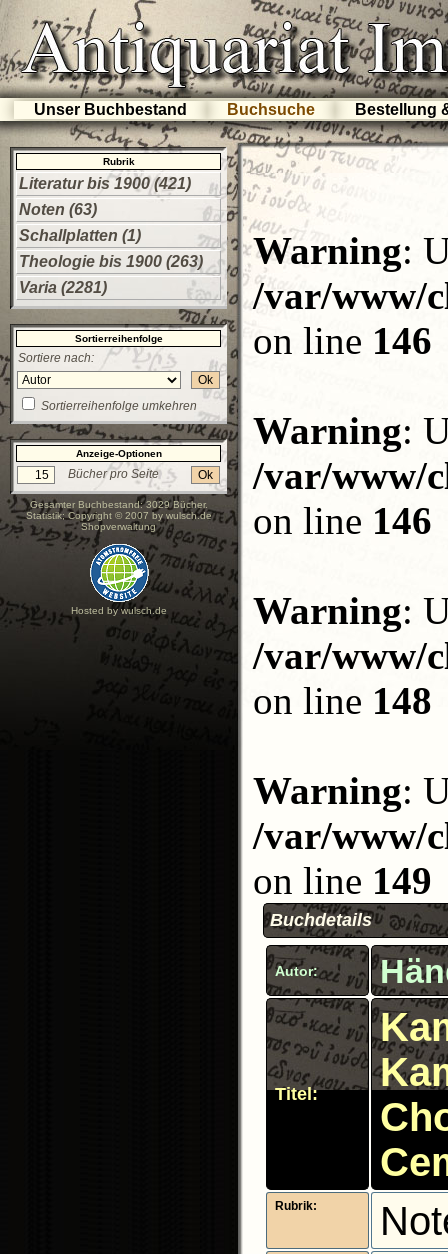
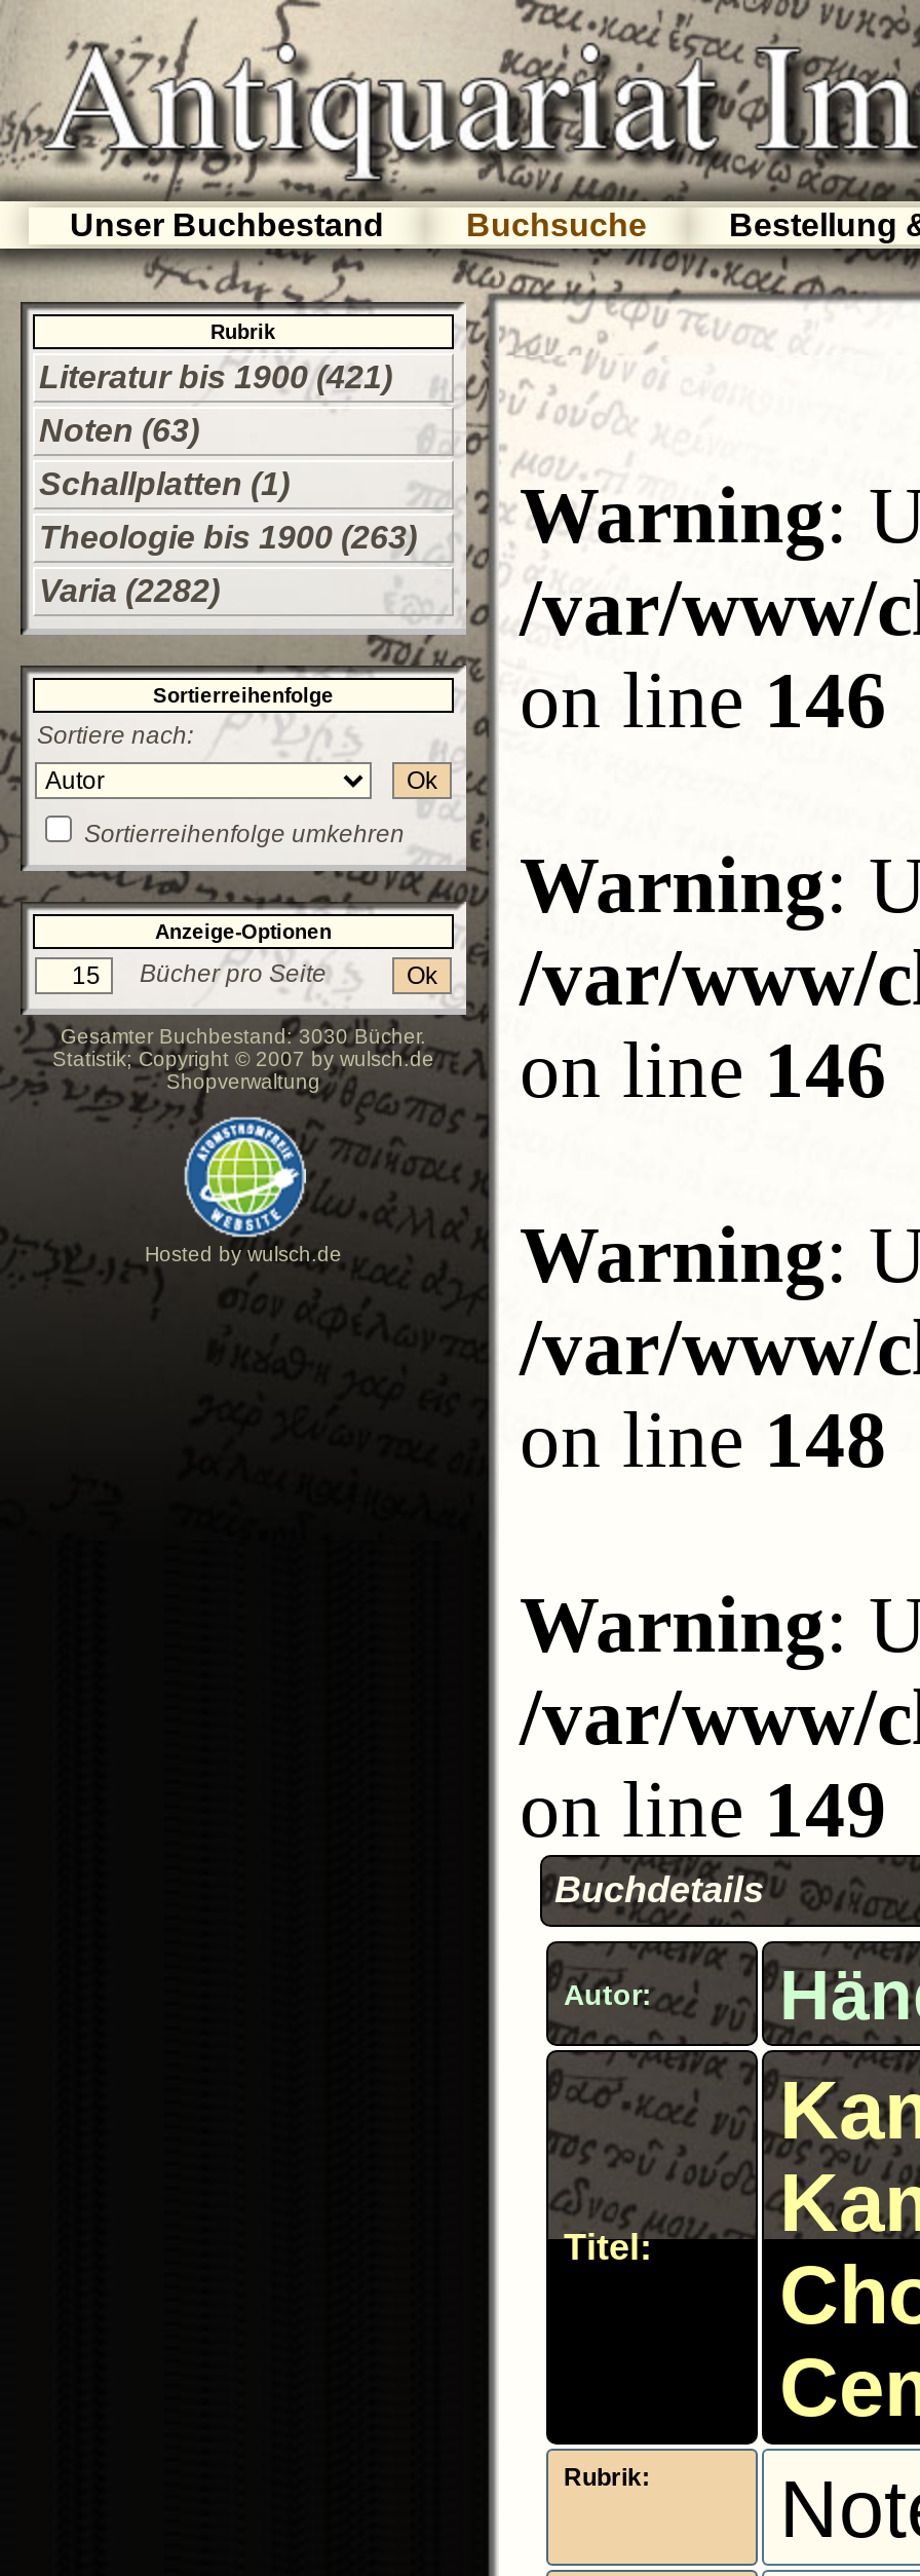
- Varia (2281)
+ Varia (2282)

- Gesamter Buchbestand: 3029 Bücher.
+ Gesamter Buchbestand: 3030 Bücher.
